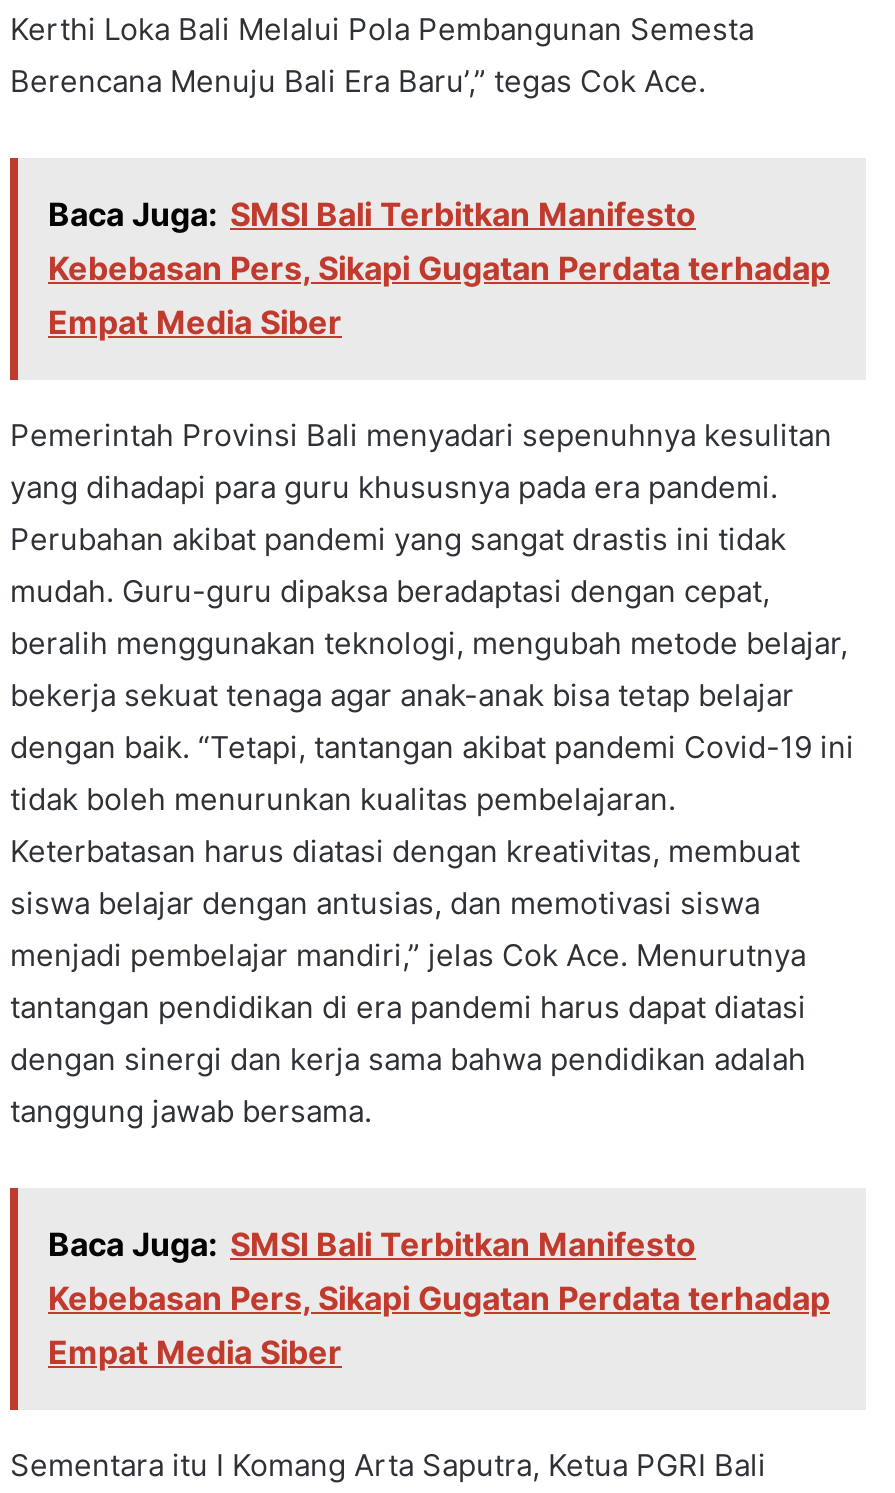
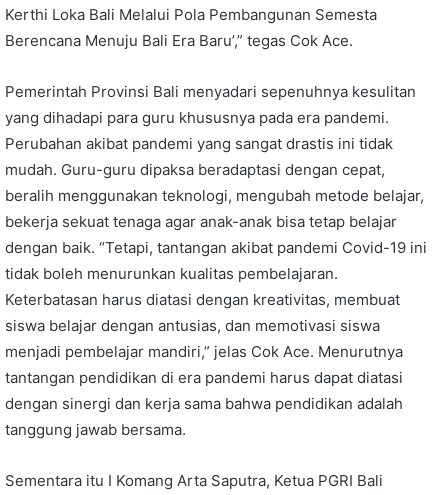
- [image]
- Baca Juga: SMSI Bali Terbitkan Manifesto
- Kebebasan Pers, Sikapi Gugatan Perdata terhadap
- Empat Media Siber

- [image]
- Baca Juga: SMSI Bali Terbitkan Manifesto
- Kebebasan Pers, Sikapi Gugatan Perdata terhadap
- Empat Media Siber
